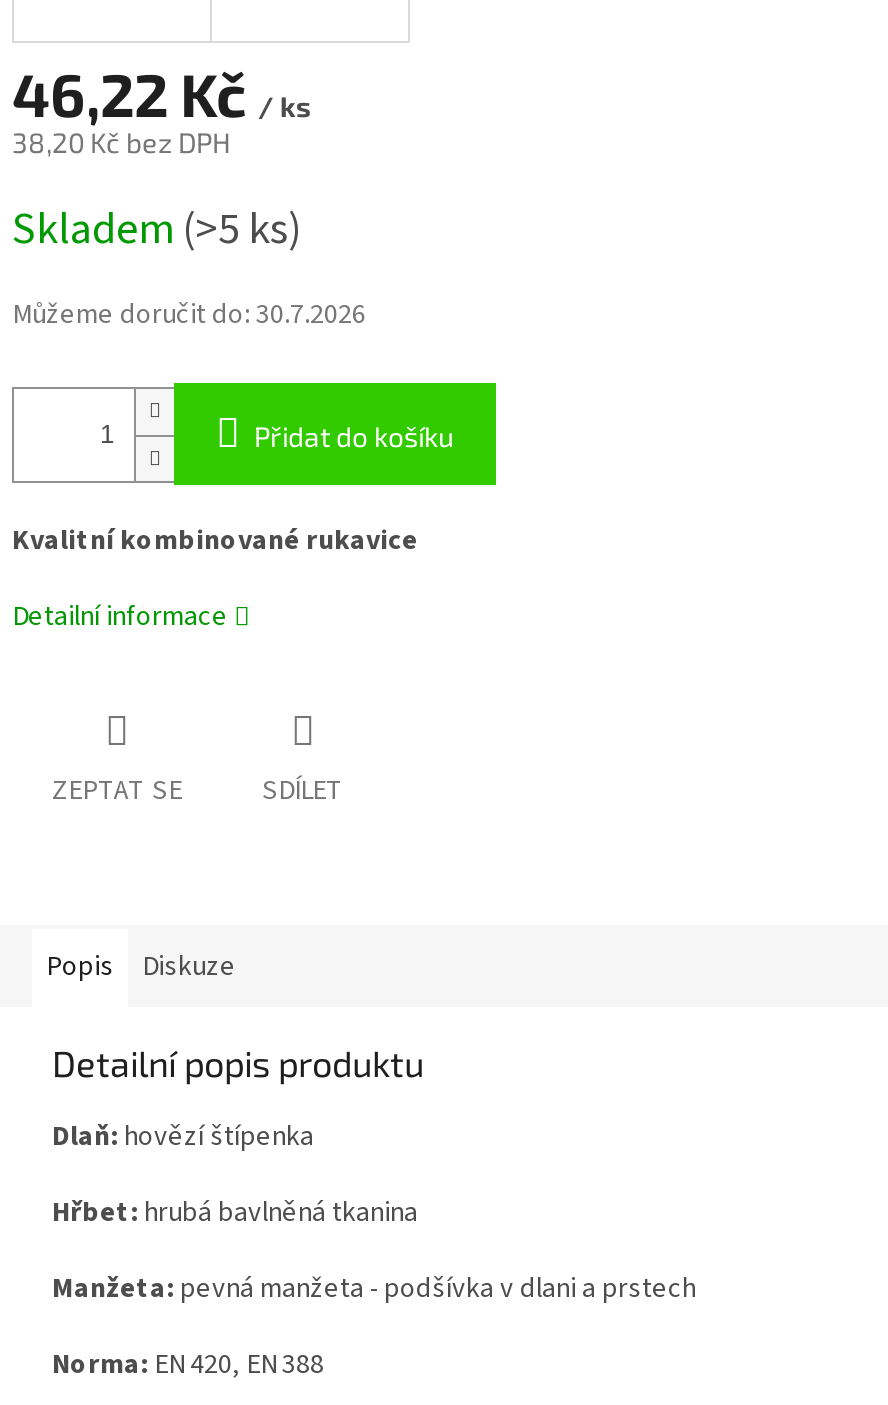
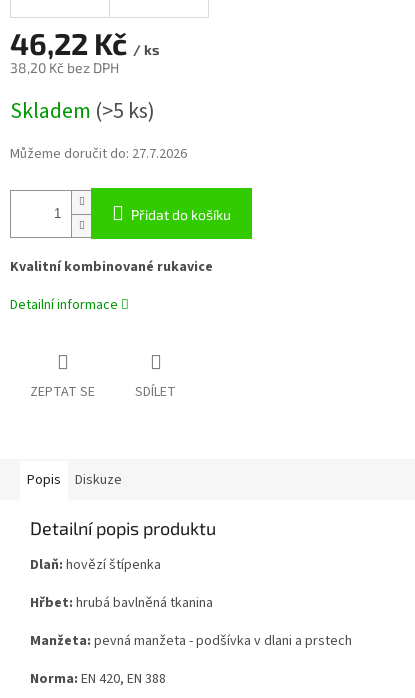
- Můžeme doručit do: 30.7.2026
+ Můžeme doručit do: 27.7.2026
